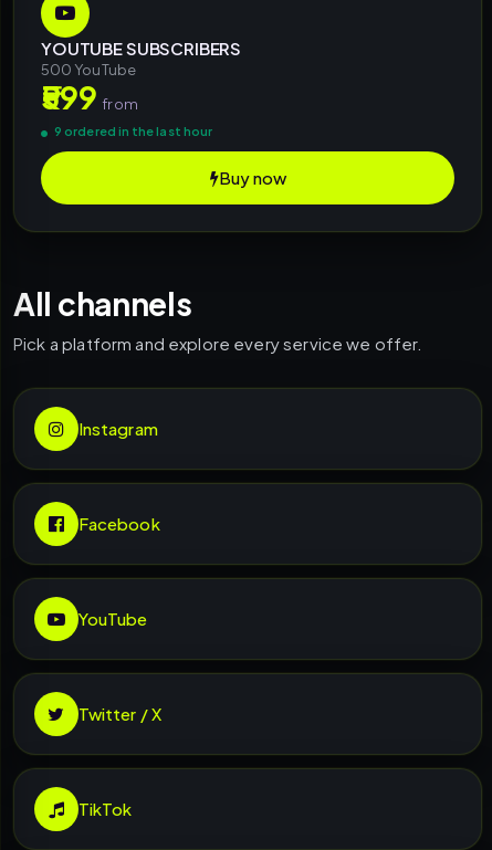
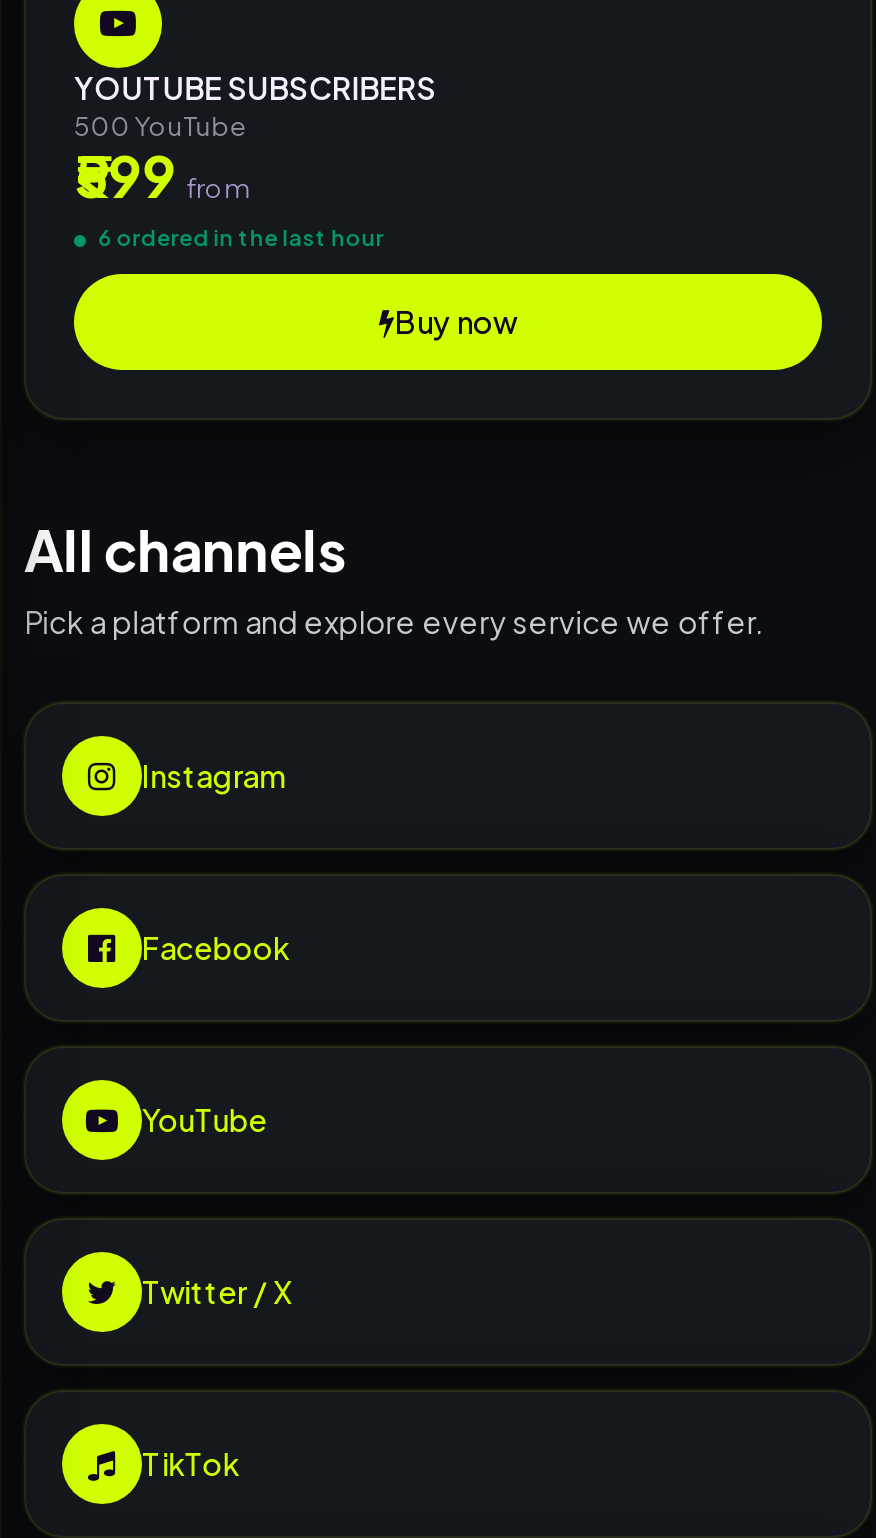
- 9 ordered in the last hour
+ 6 ordered in the last hour
